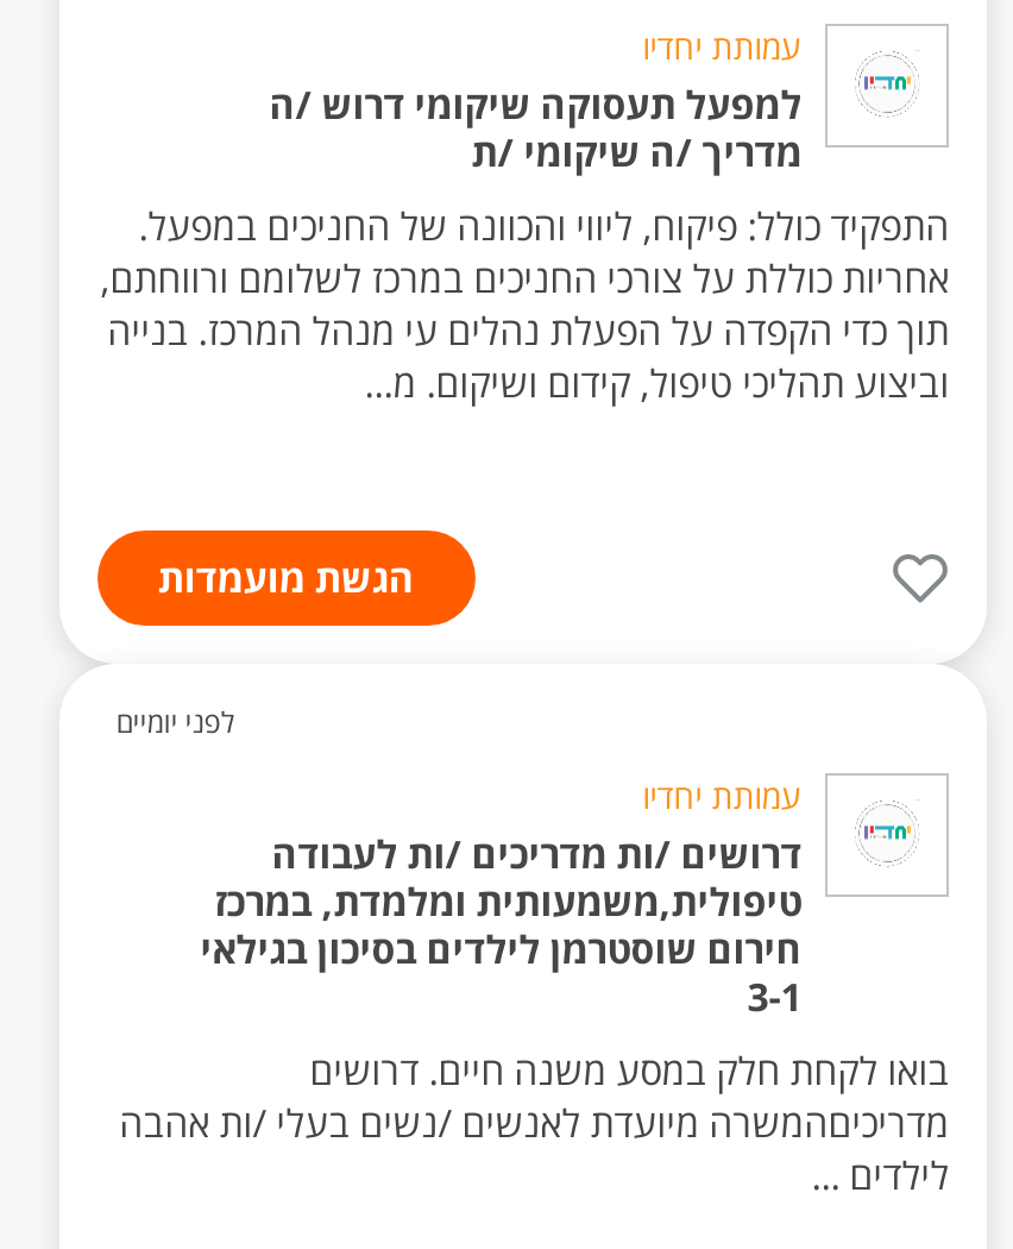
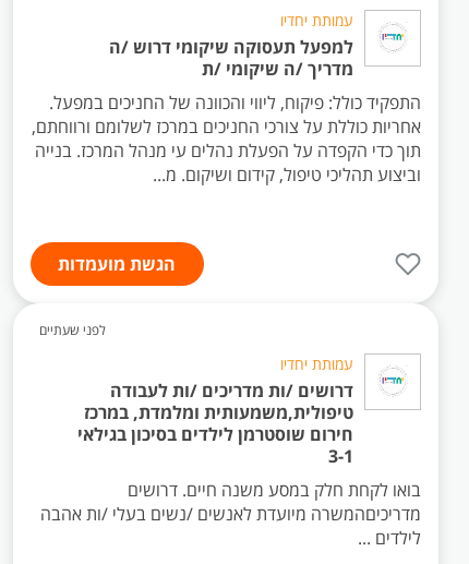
- לפני יומיים
+ לפני שעתיים
